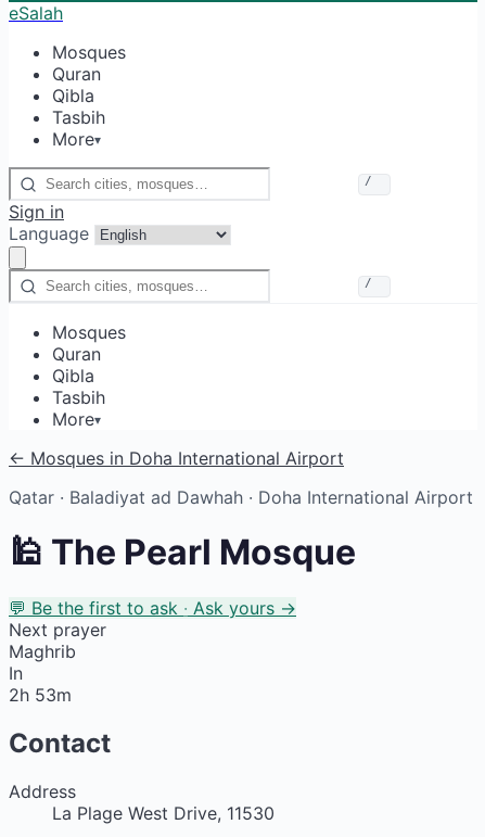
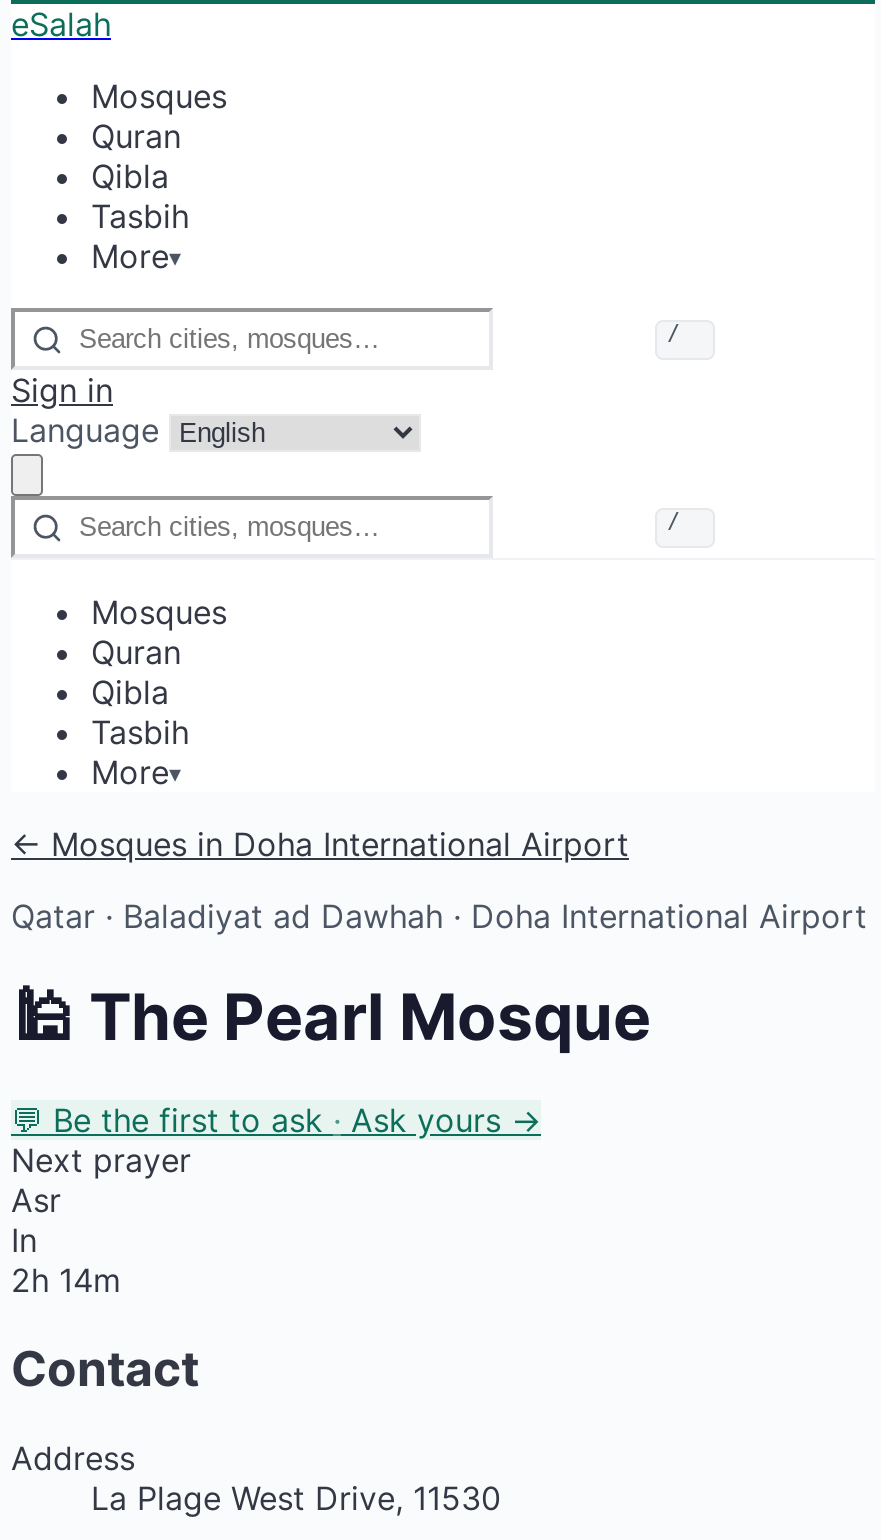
- Maghrib
+ Asr

- 2h 53m
+ 2h 14m
